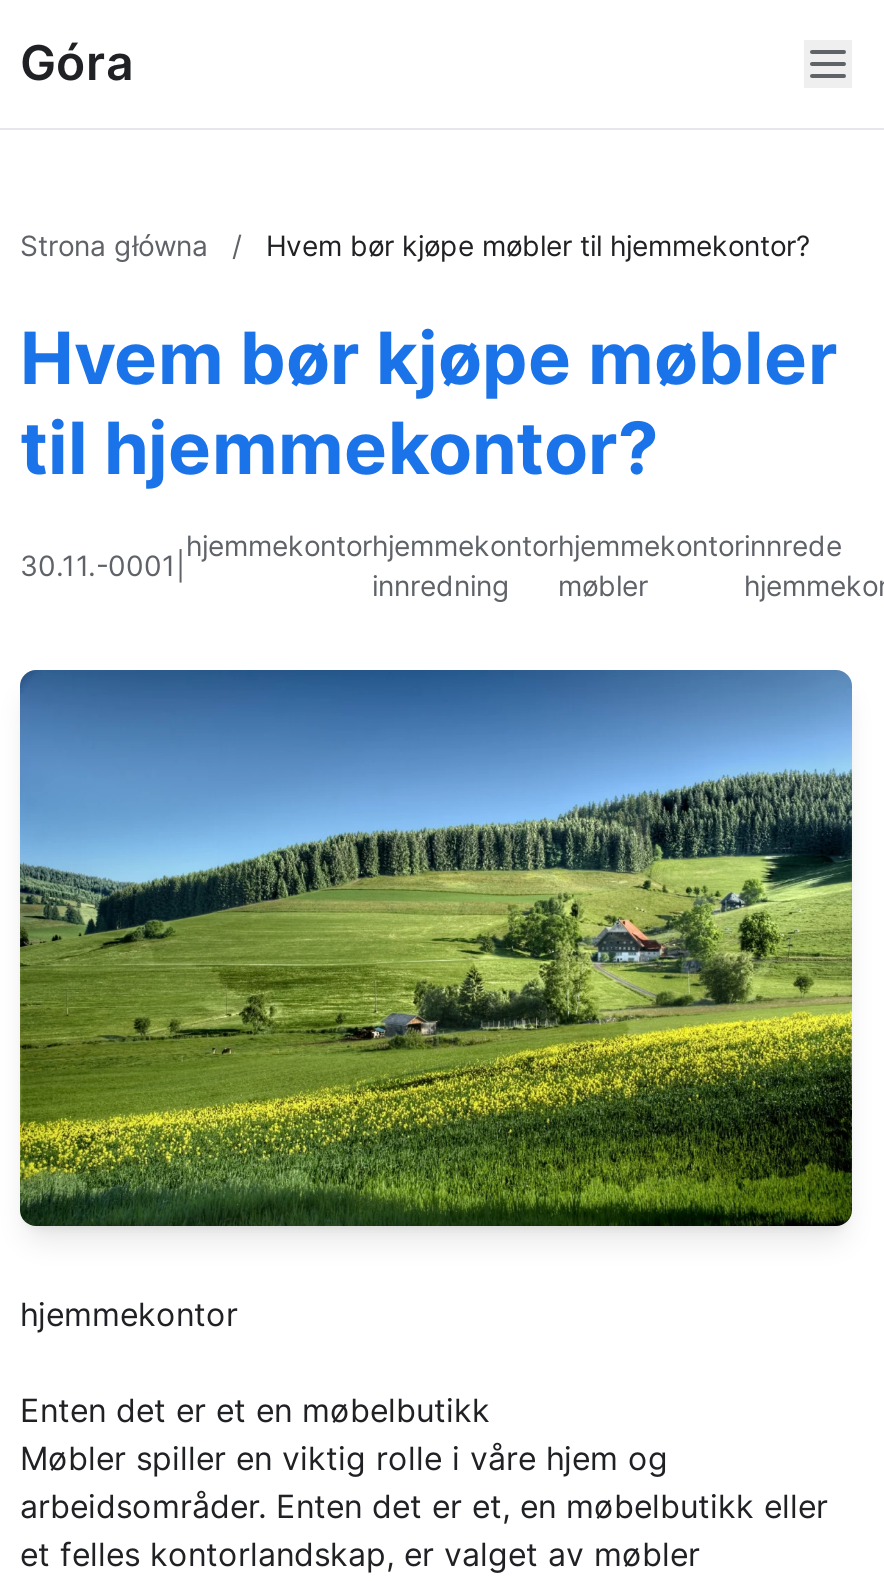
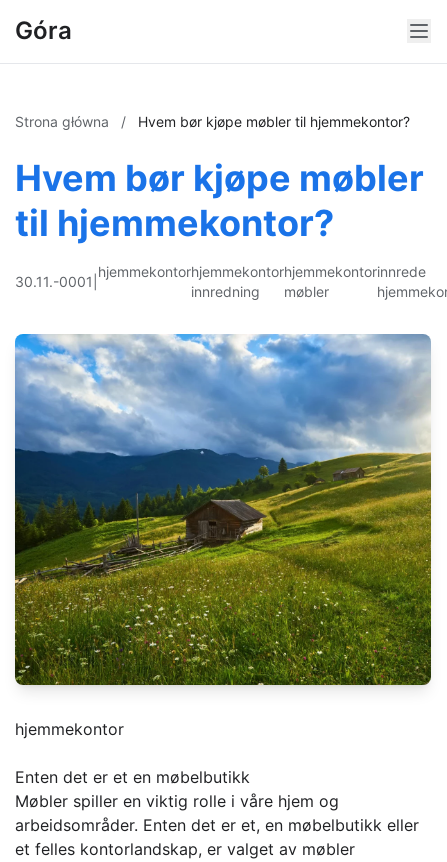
- [image]
+ [image]
